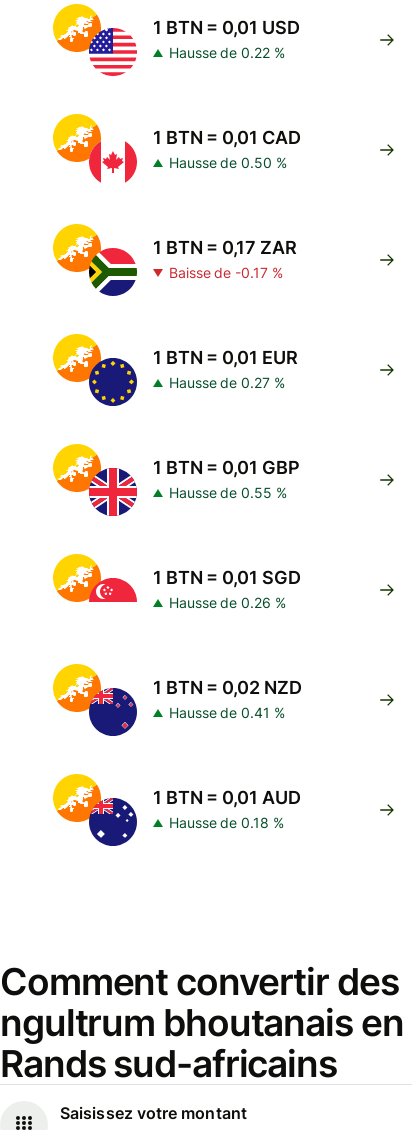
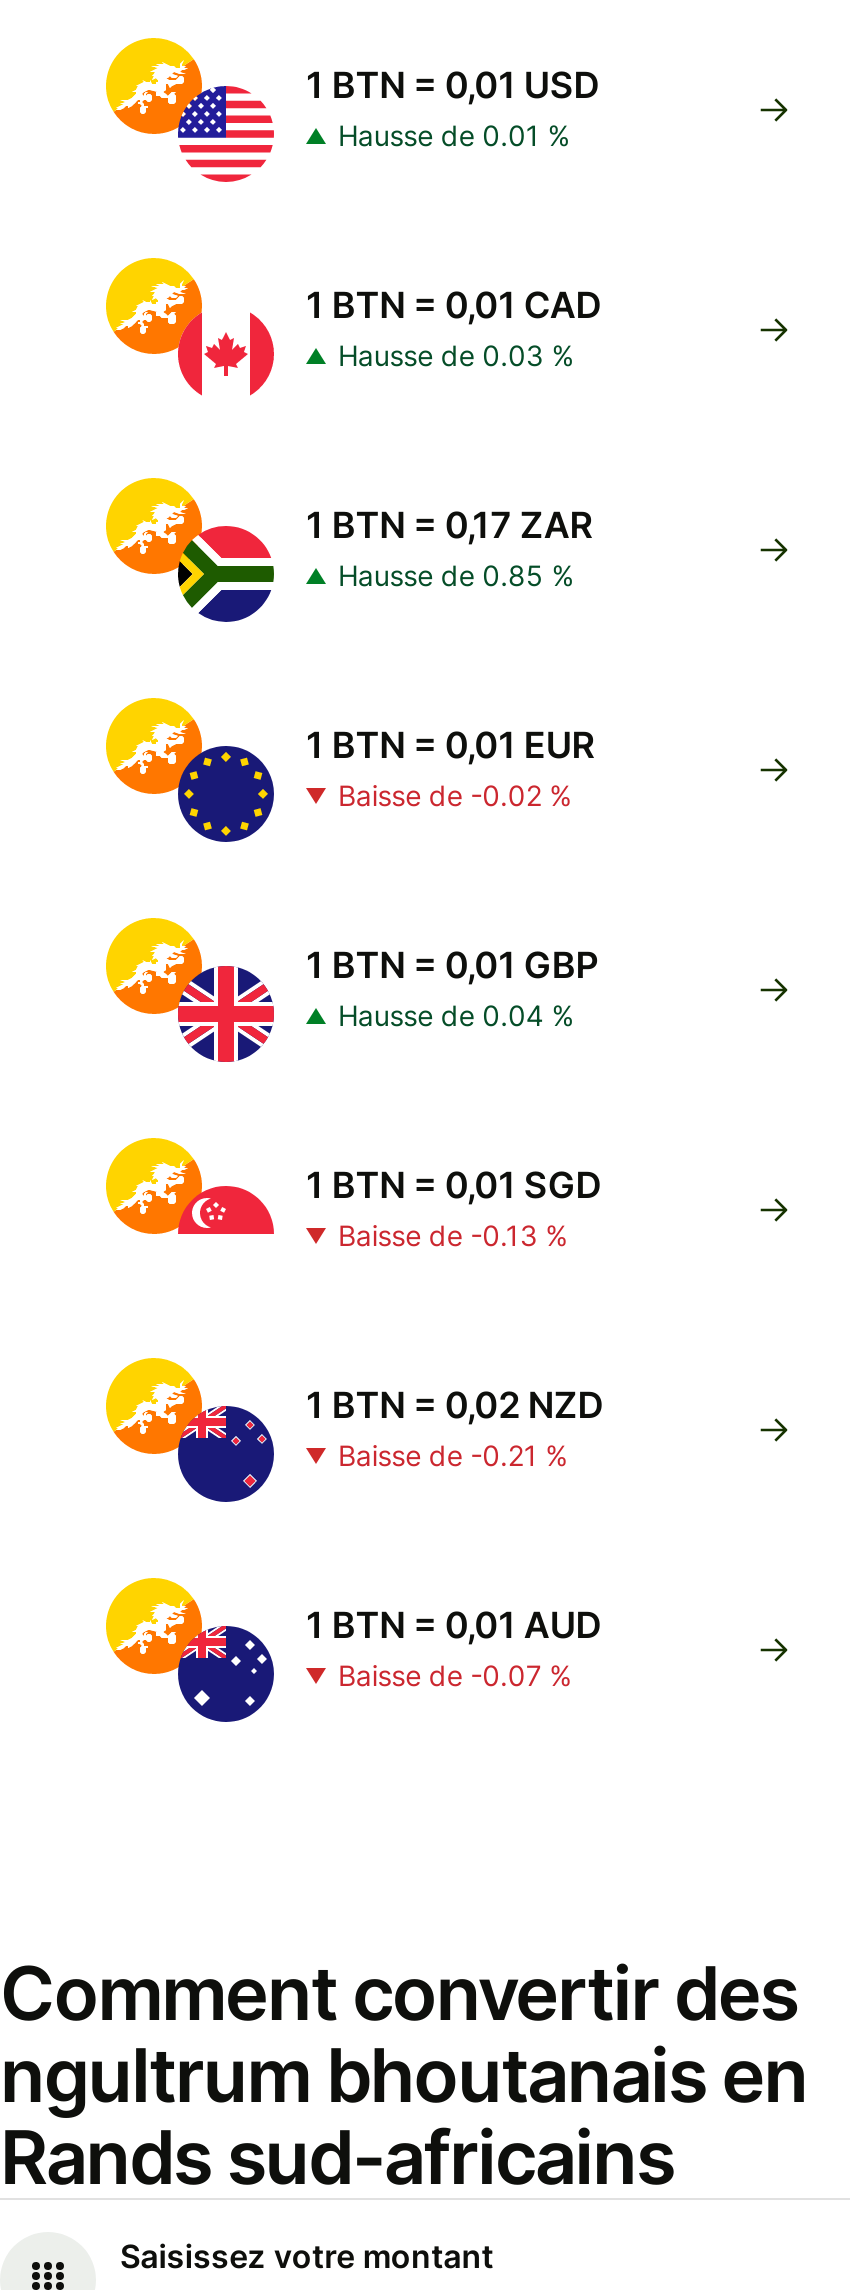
- Hausse de 0.22 %
+ Hausse de 0.01 %

- Hausse de 0.50 %
+ Hausse de 0.03 %

- Baisse de -0.17 %
+ Hausse de 0.85 %

- Hausse de 0.27 %
+ Baisse de -0.02 %

- Hausse de 0.55 %
+ Hausse de 0.04 %

- Hausse de 0.26 %
+ Baisse de -0.13 %

- Hausse de 0.41 %
+ Baisse de -0.21 %

- Hausse de 0.18 %
+ Baisse de -0.07 %
